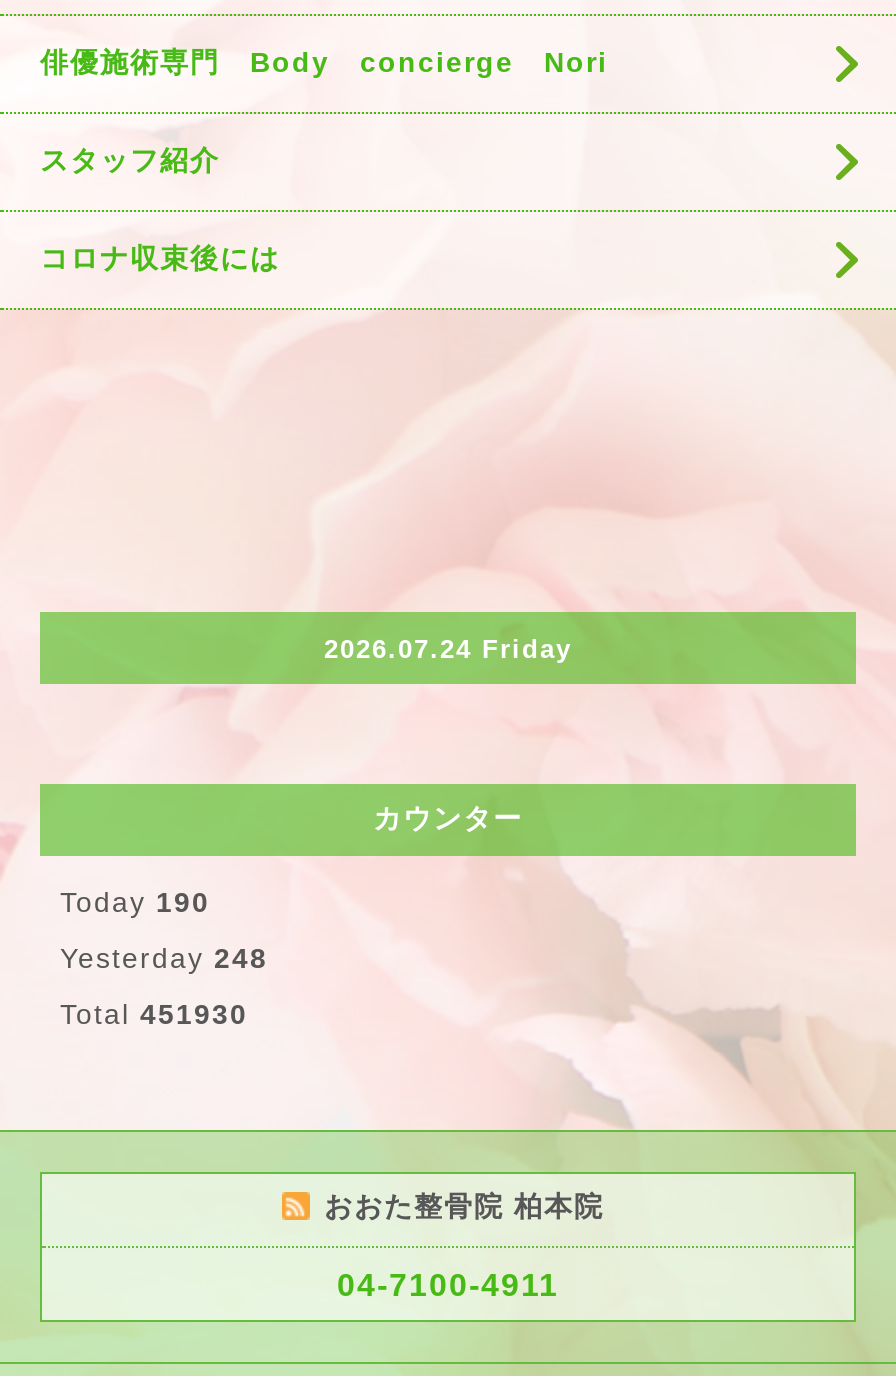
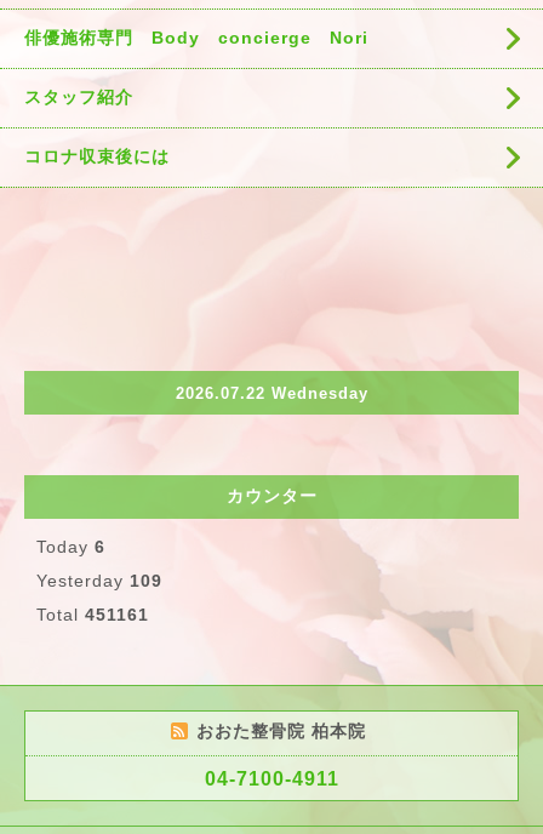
- 2026.07.24 Friday
+ 2026.07.22 Wednesday

- Today 190
+ Today 6

- Yesterday 248
+ Yesterday 109

- Total 451930
+ Total 451161
